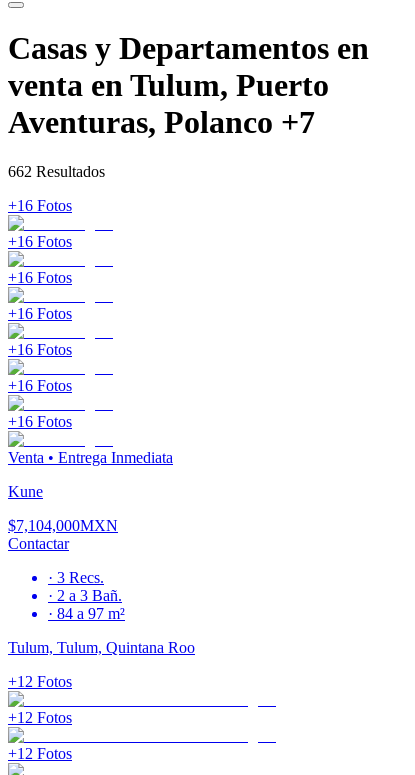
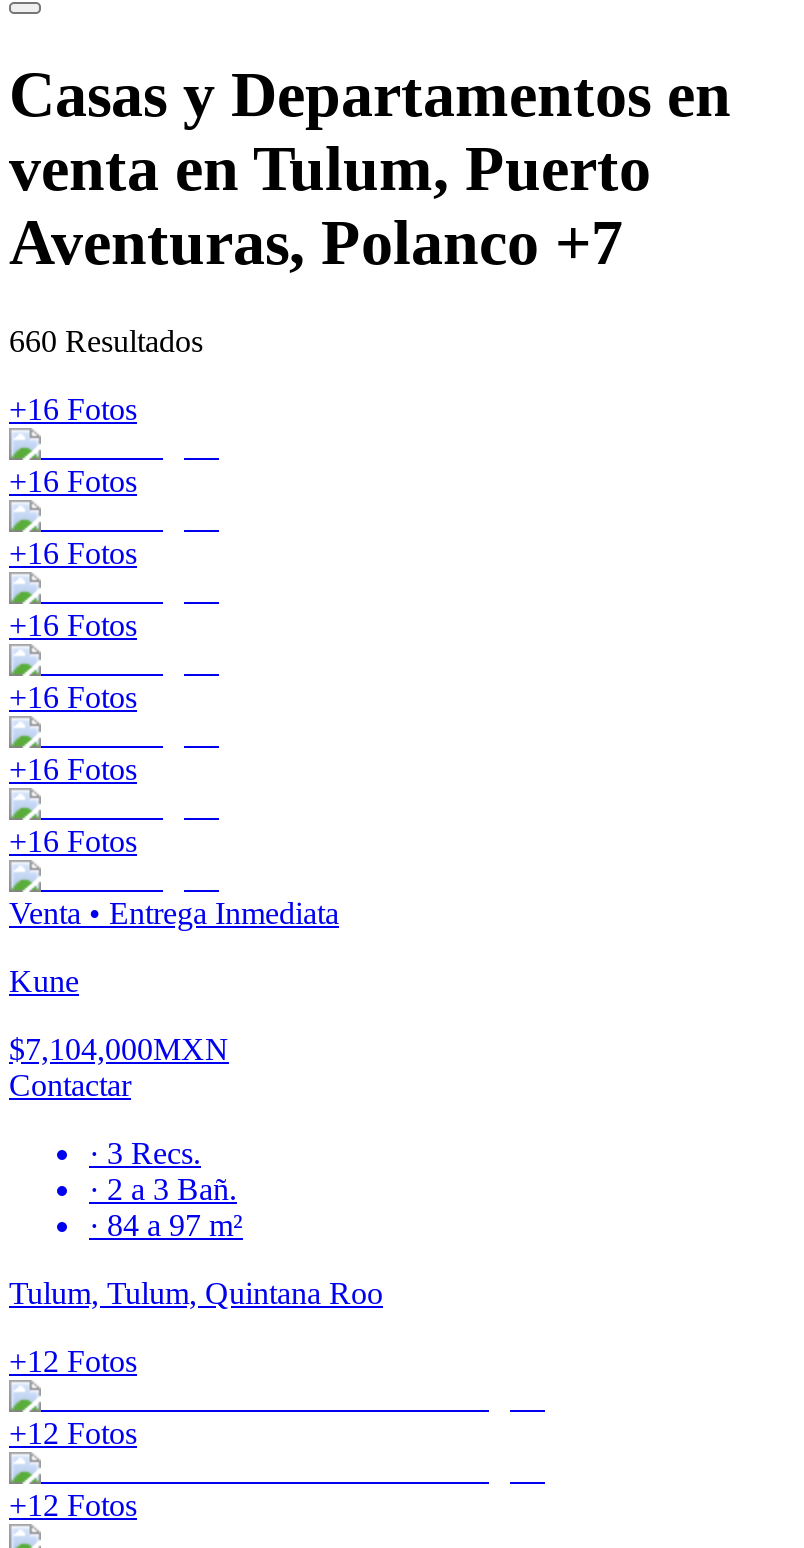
- 662 Resultados
+ 660 Resultados
